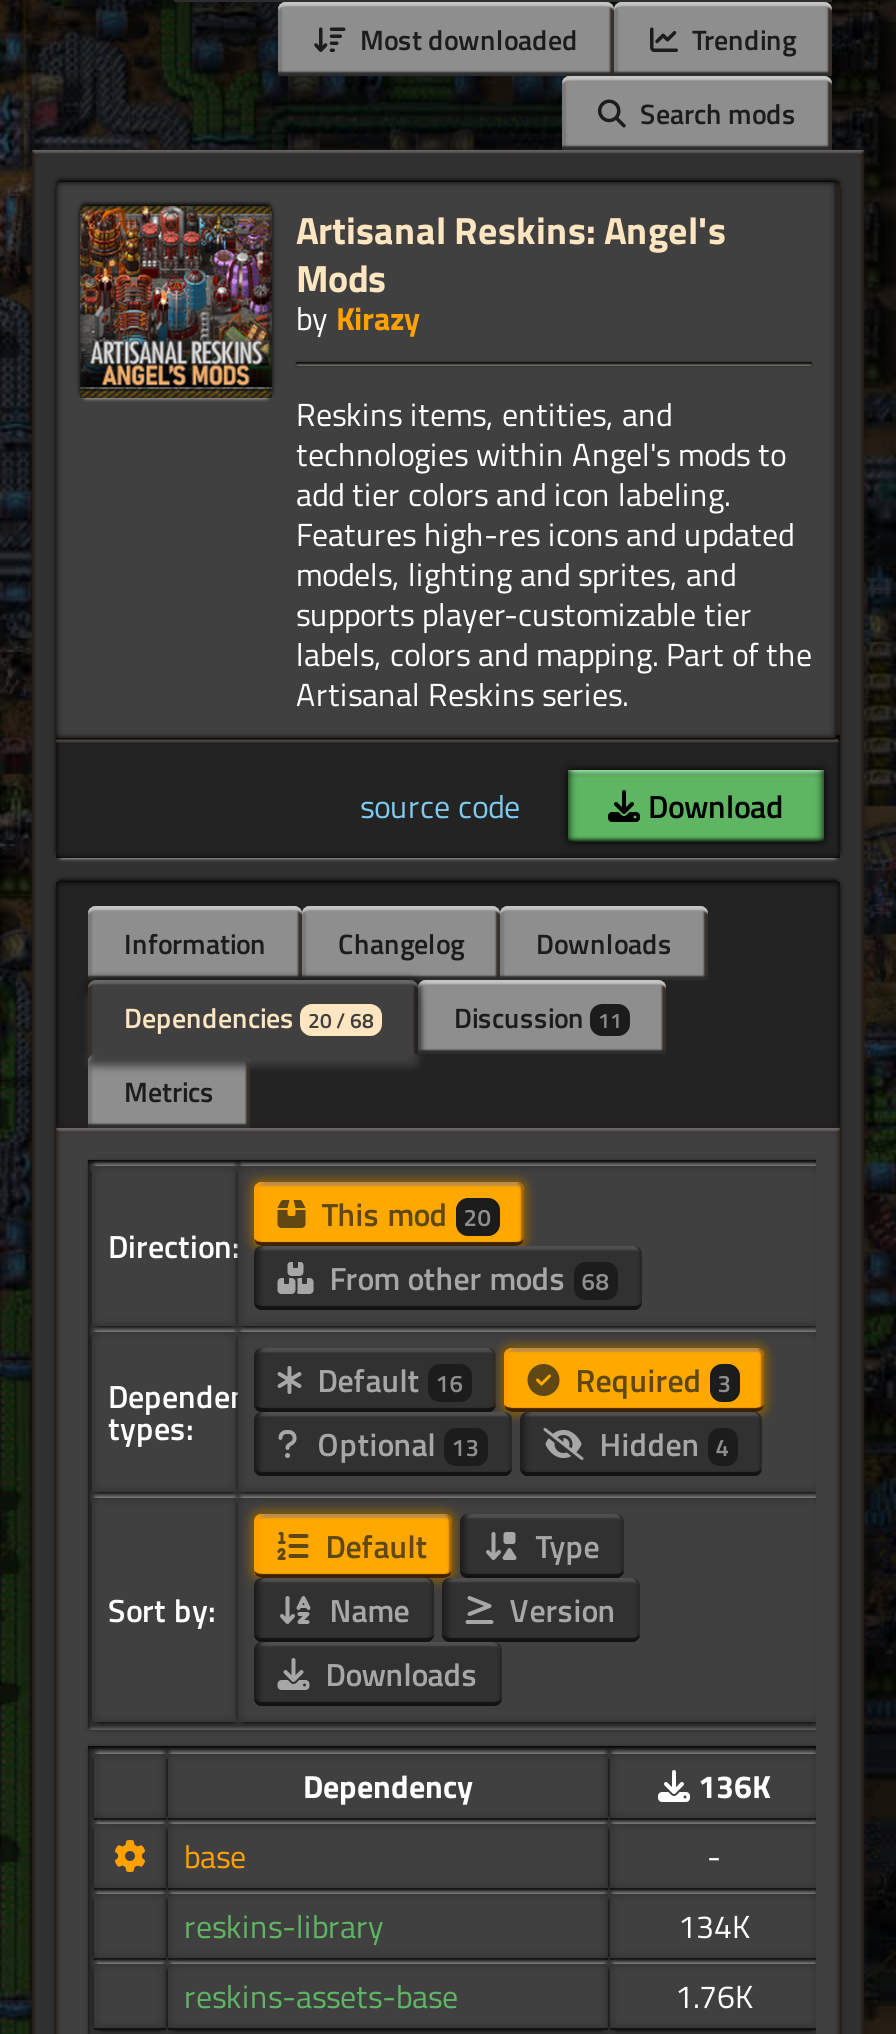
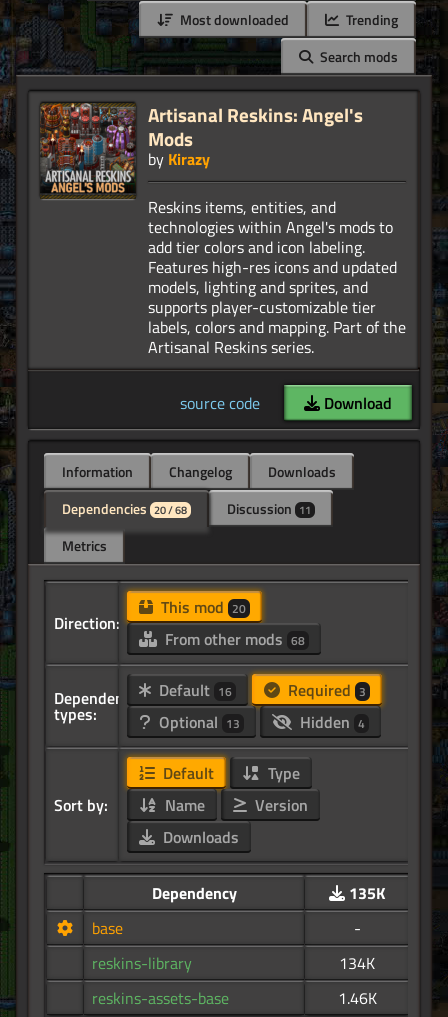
- 136K
+ 135K

- 1.76K
+ 1.46K
